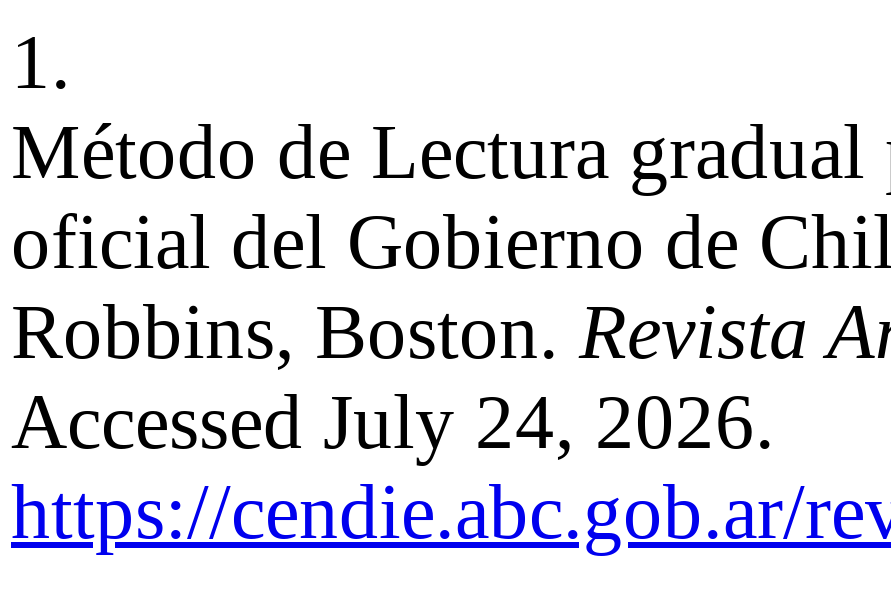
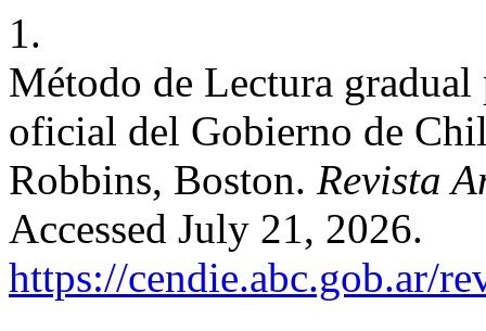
- Accessed July 24, 2026.
+ Accessed July 21, 2026.
